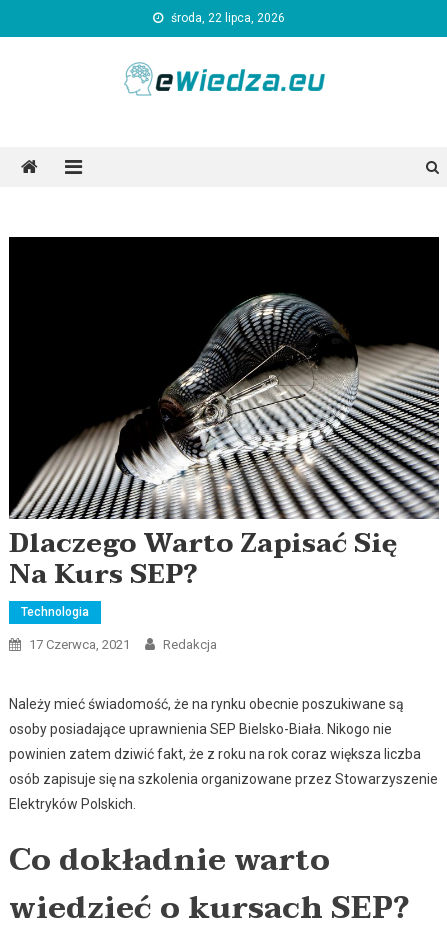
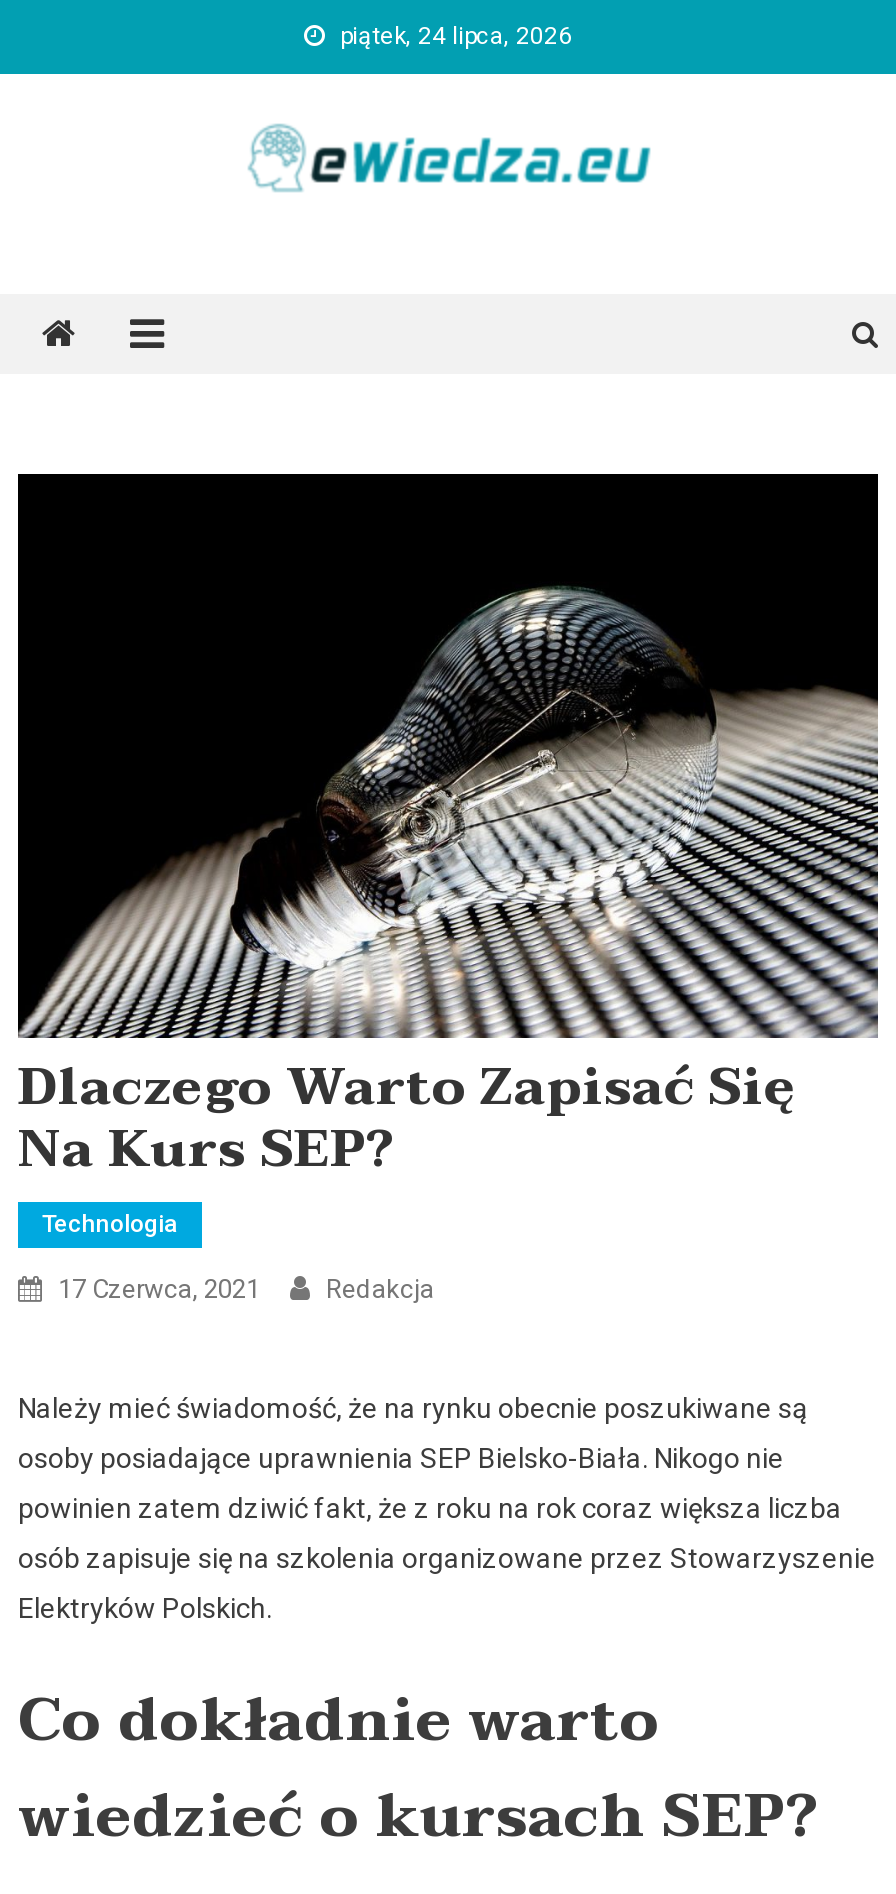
- środa, 22 lipca, 2026
+ piątek, 24 lipca, 2026
